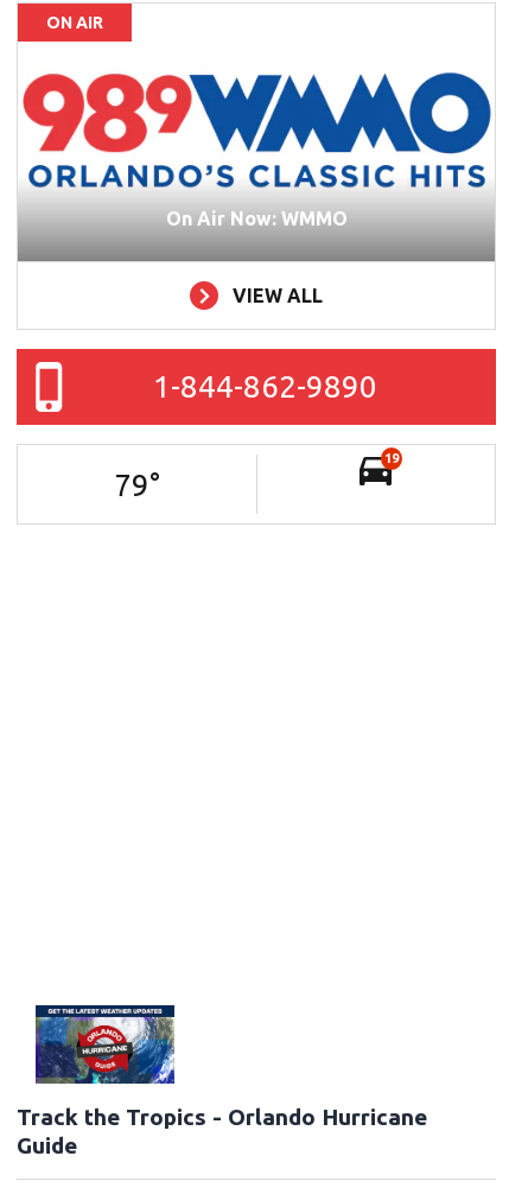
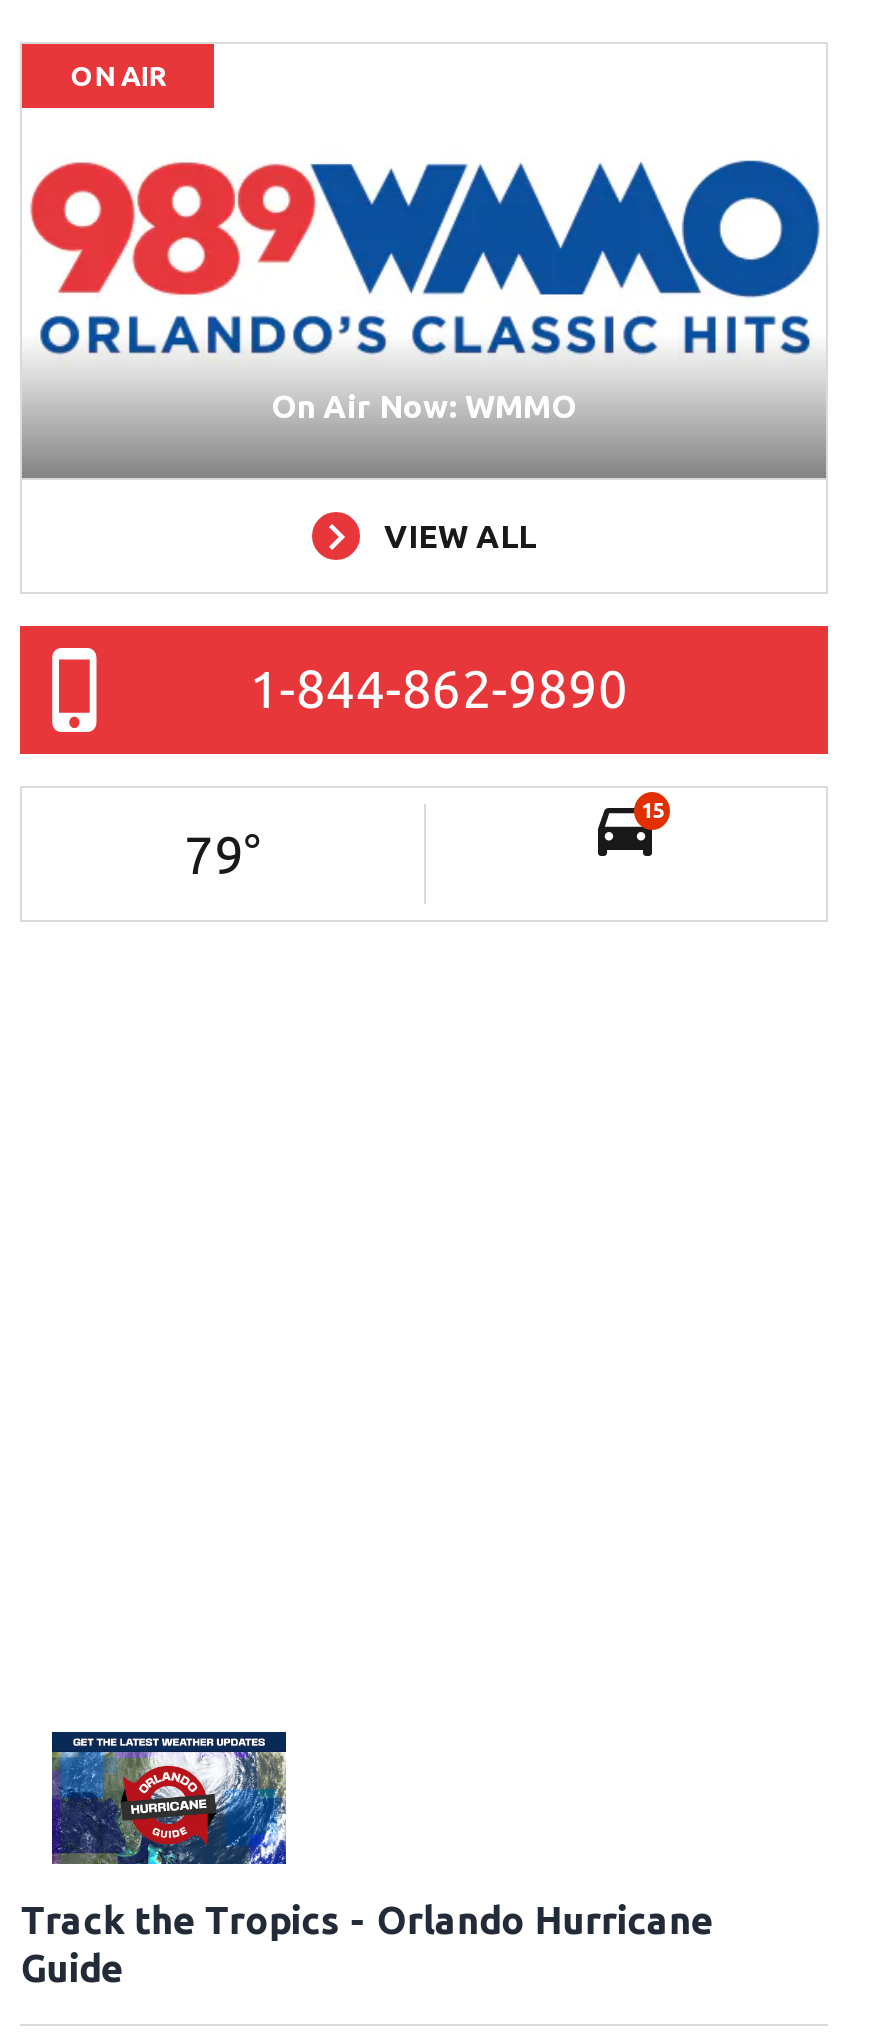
- 19
+ 15
